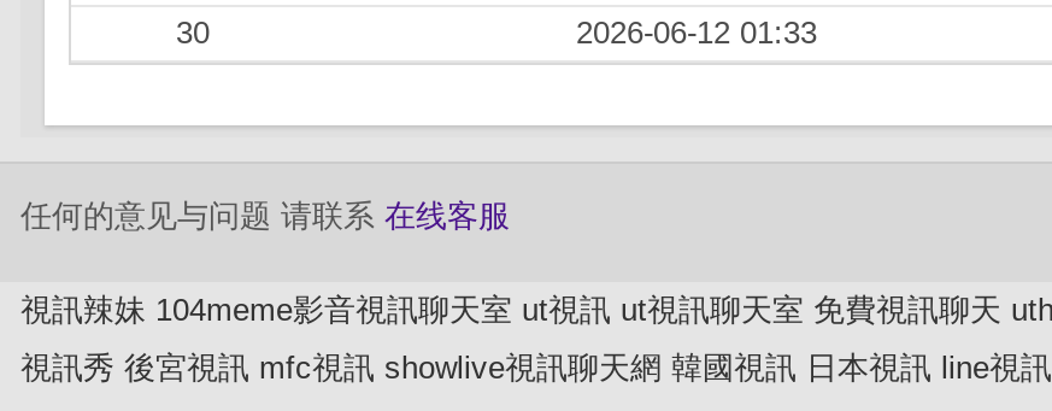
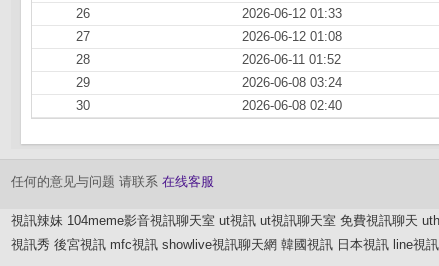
- 30
+ 26

+ 27
+ 2026-06-12 01:08
+ 28
+ 2026-06-11 01:52
+ 29
+ 2026-06-08 03:24
+ 30
+ 2026-06-08 02:40
